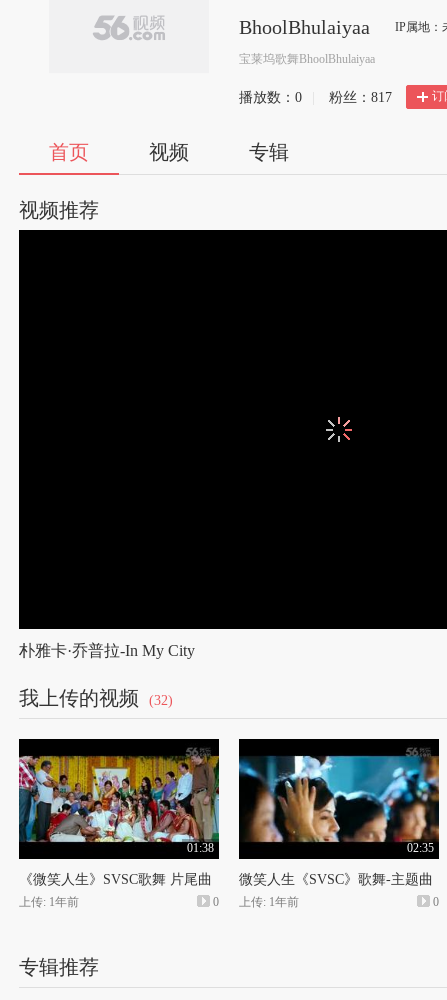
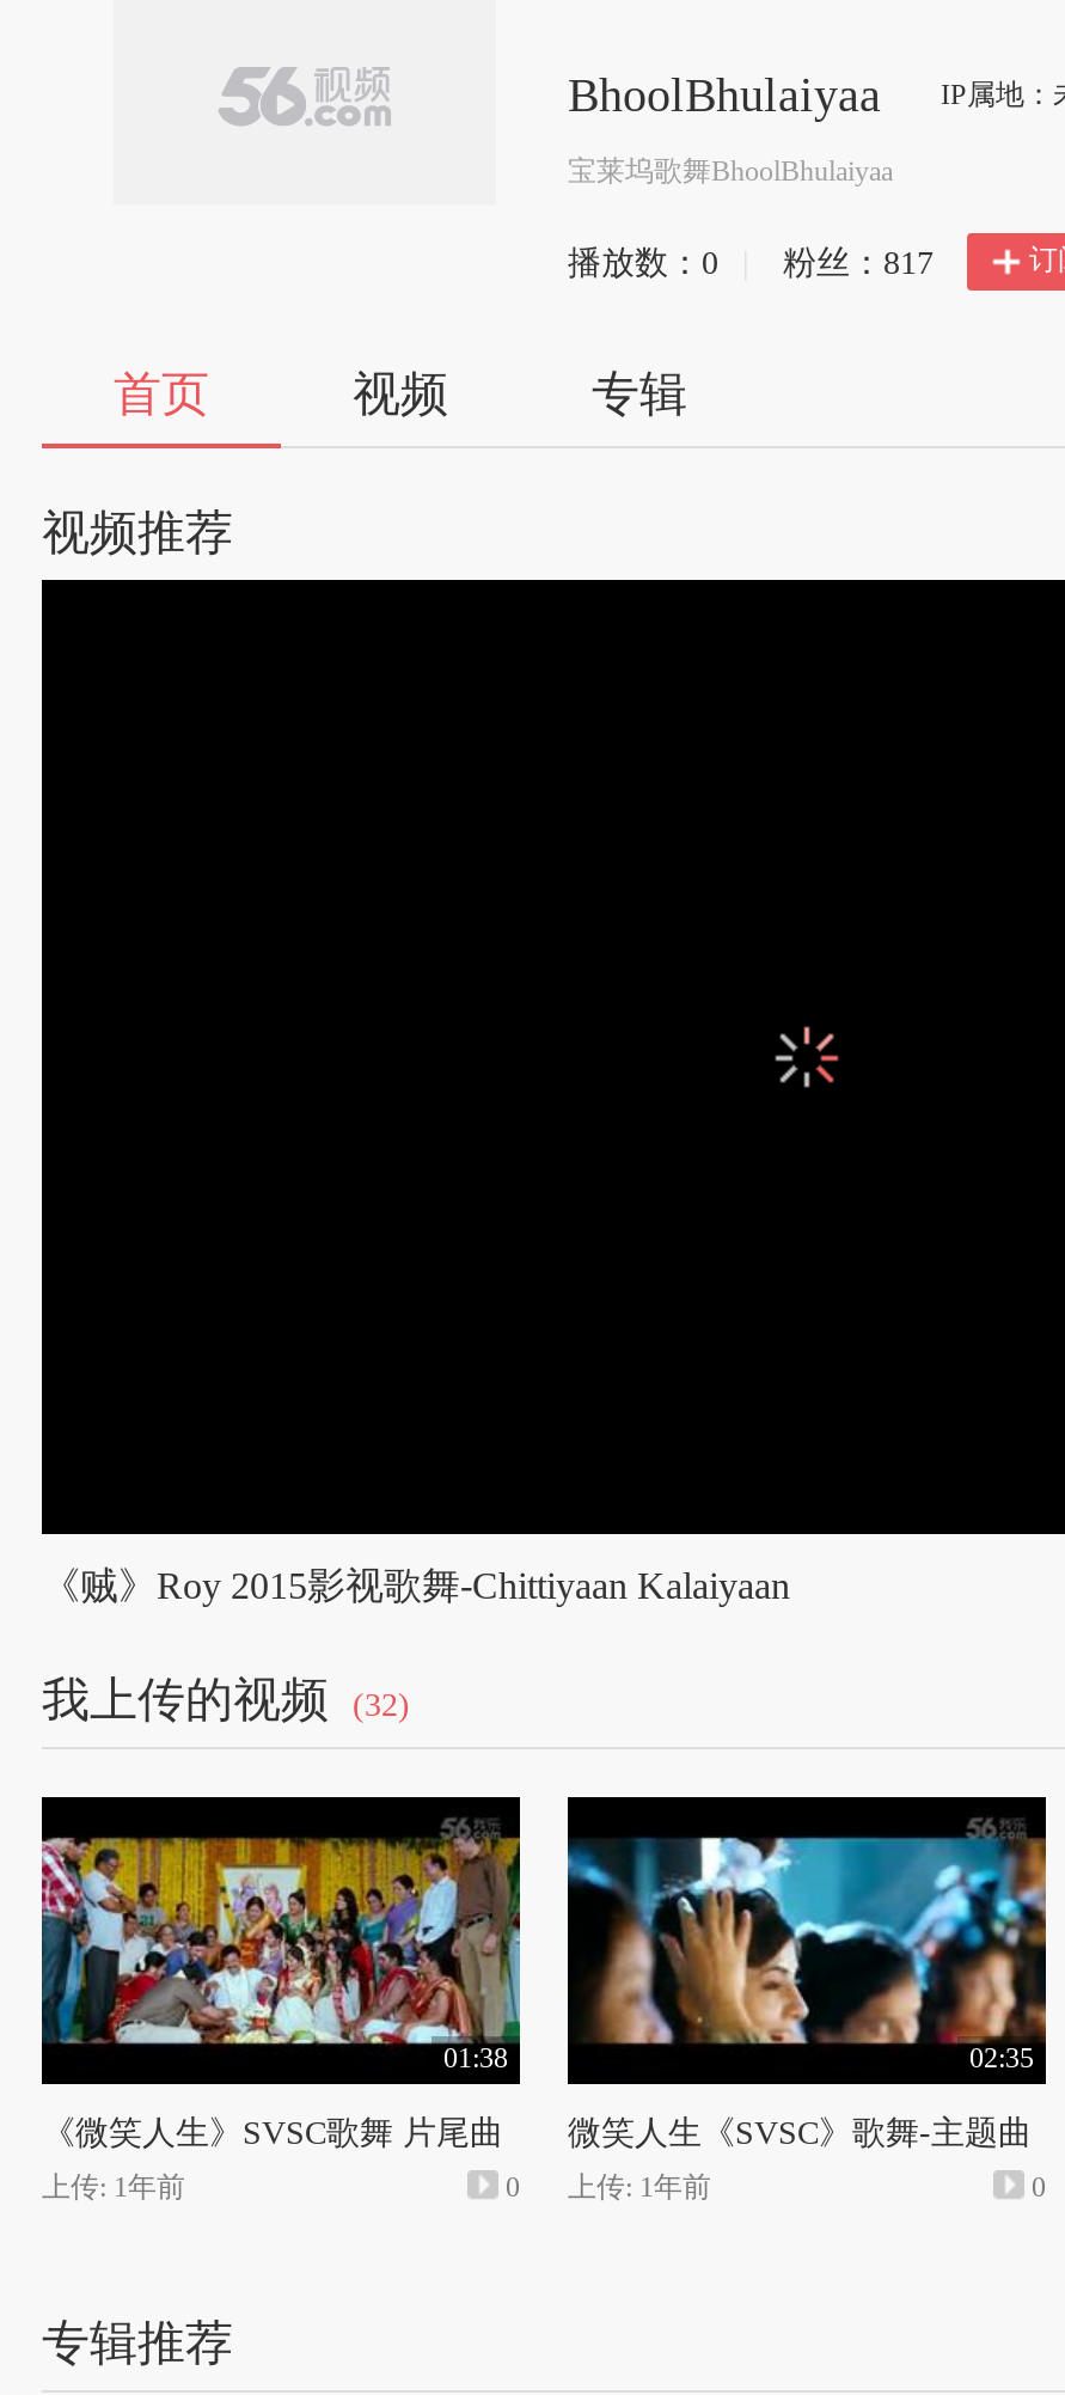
- 朴雅卡·乔普拉-In My City
+ 《贼》Roy 2015影视歌舞-Chittiyaan Kalaiyaan
